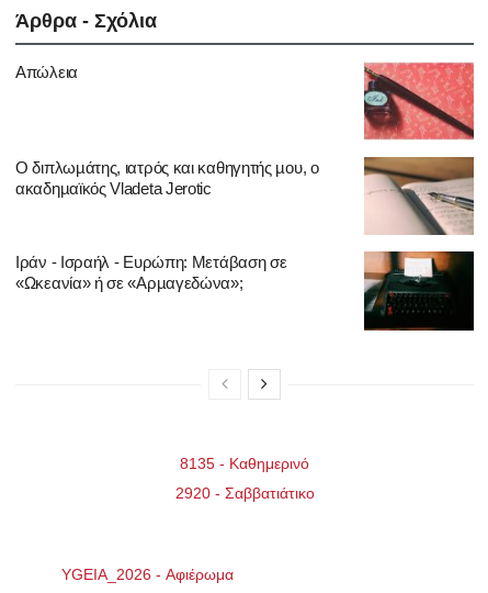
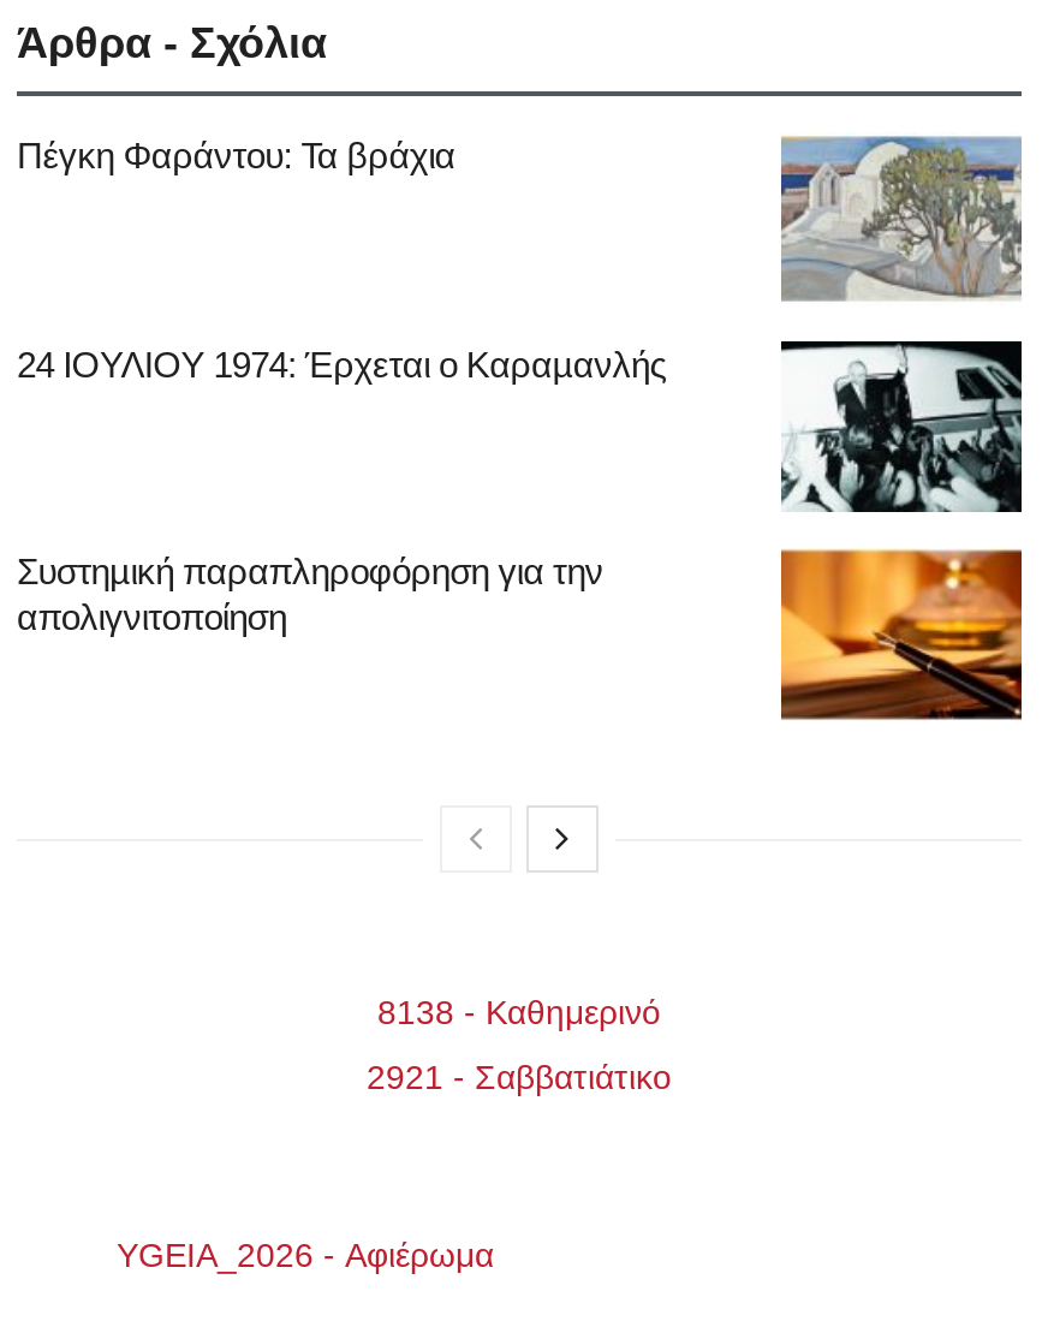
- Απώλεια
+ Πέγκη Φαράντου: Τα βράχια

- [image]
+ [image]

- Ο διπλωµάτης, ιατρός και καθηγητής µου, ο
- ακαδηµαϊκός Vladeta Jerotic
+ 24 ΙΟΥΛΙΟΥ 1974: Έρχεται ο Καραµανλής

- [image]
+ [image]

- Ιράν - Ισραήλ - Ευρώπη: Μετάβαση σε
- «Ωκεανία» ή σε «Αρµαγεδώνα»;
+ Συστηµική παραπληροφόρηση για την
+ απολιγνιτοποίηση

- [image]
+ [image]

- 8135 - Καθημερινό
+ 8138 - Καθημερινό

- 2920 - Σαββατιάτικo
+ 2921 - Σαββατιάτικo
